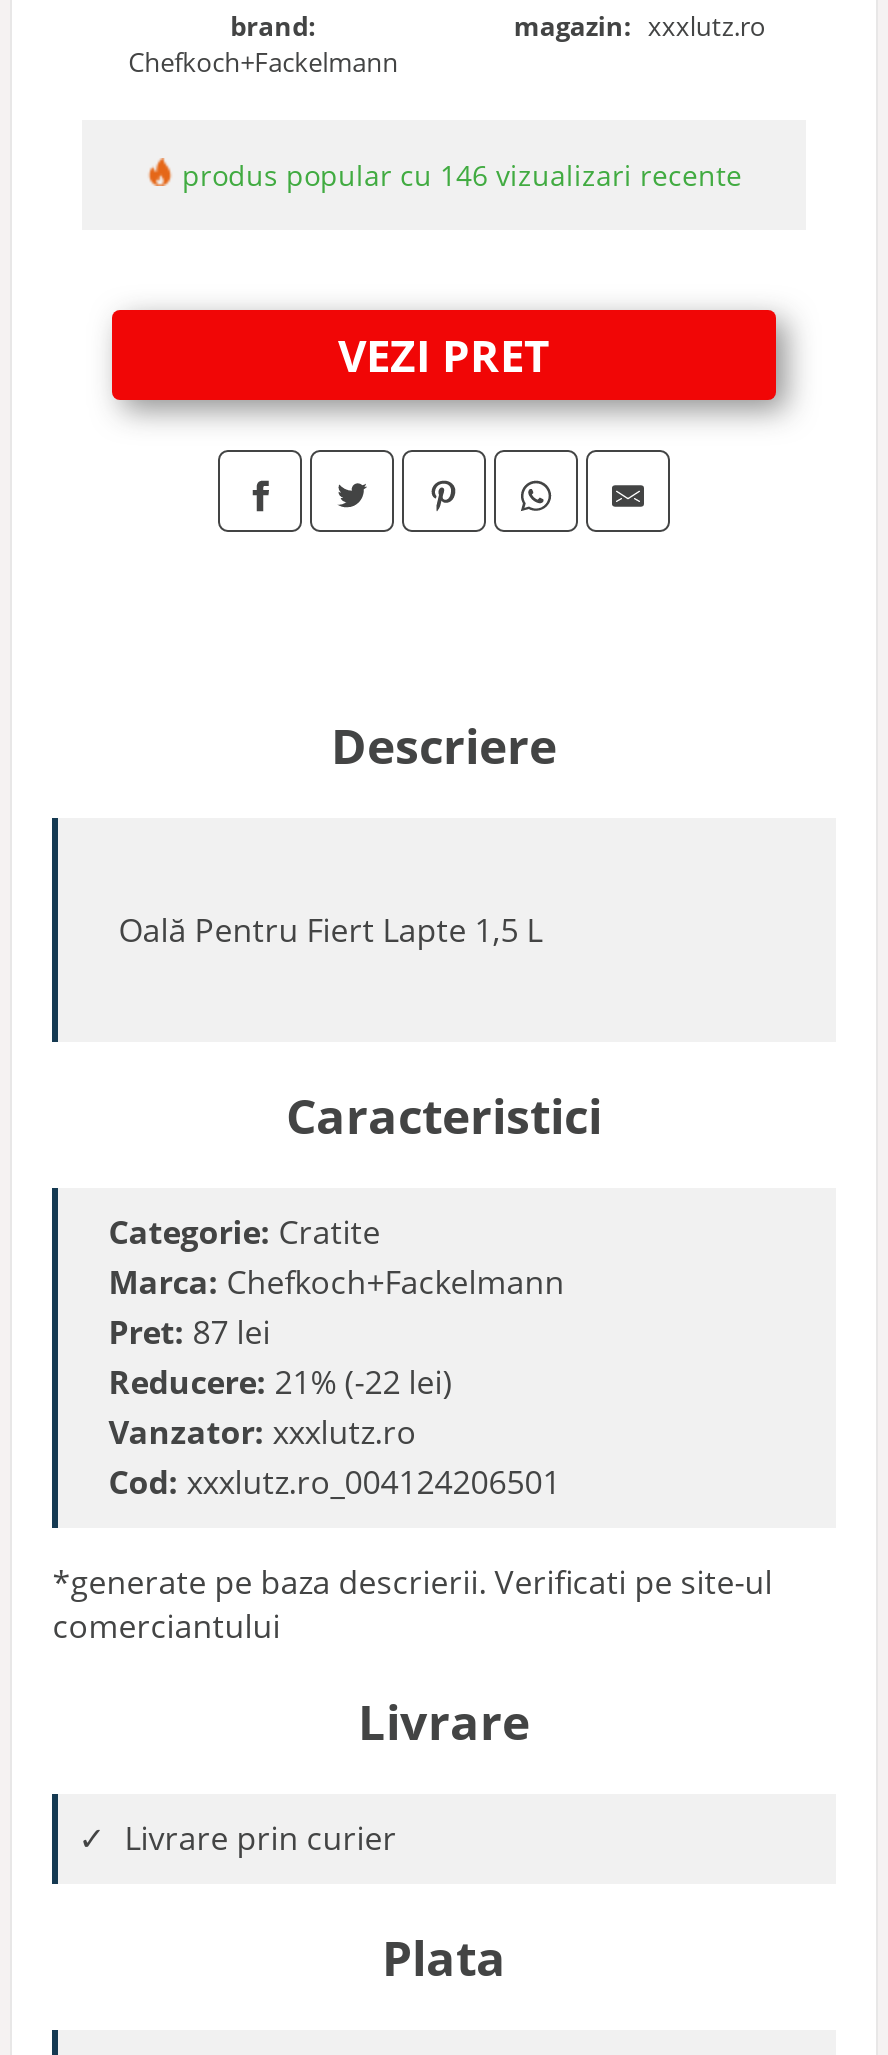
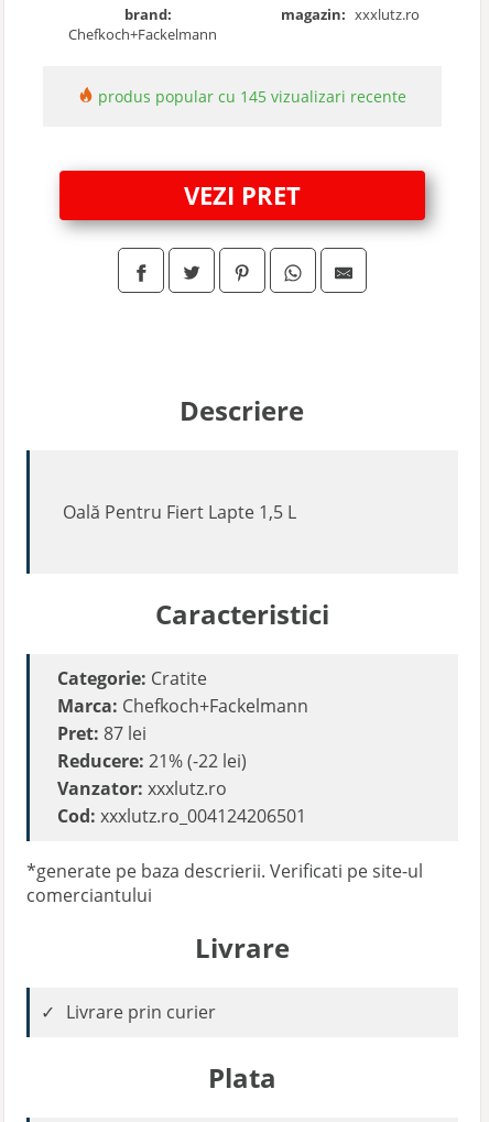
- produs popular cu 146 vizualizari recente
+ produs popular cu 145 vizualizari recente
